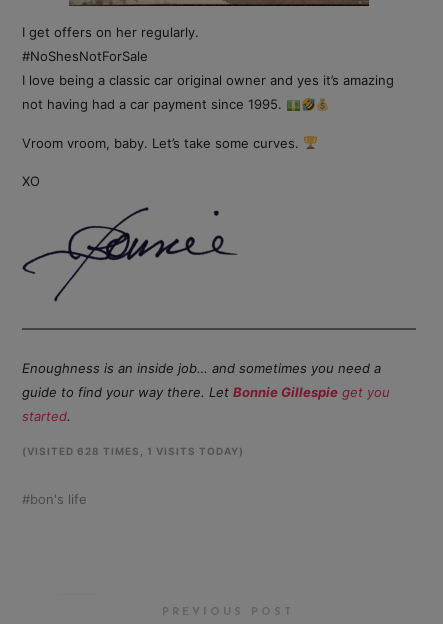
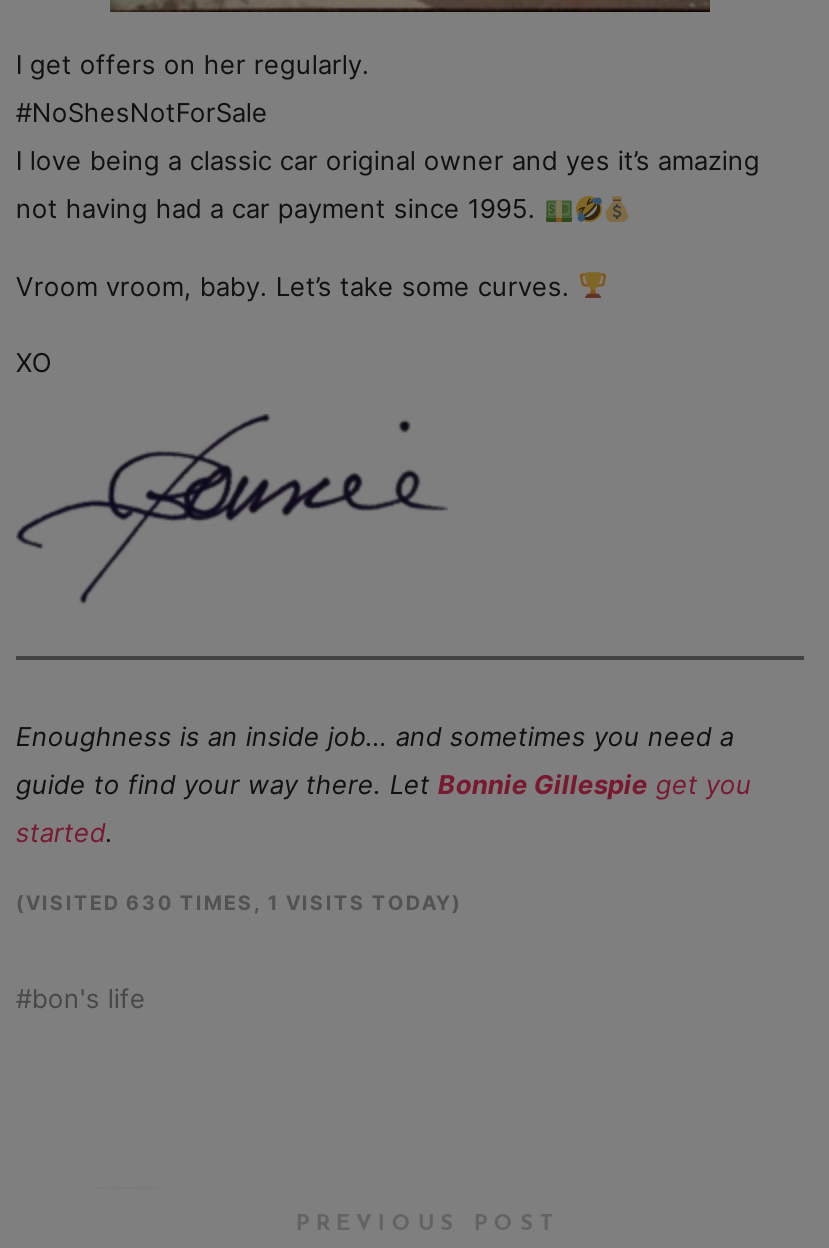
- (VISITED 628 TIMES, 1 VISITS TODAY)
+ (VISITED 630 TIMES, 1 VISITS TODAY)
